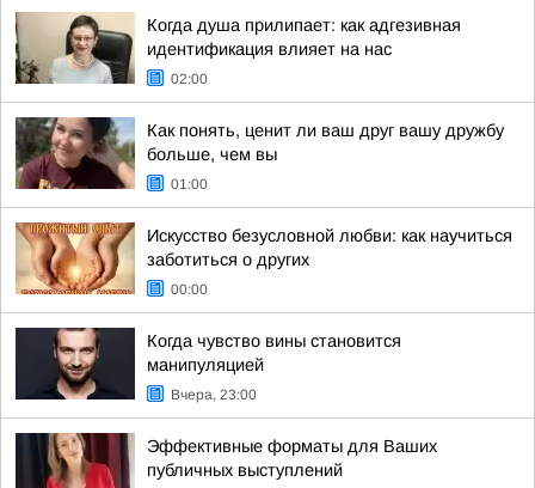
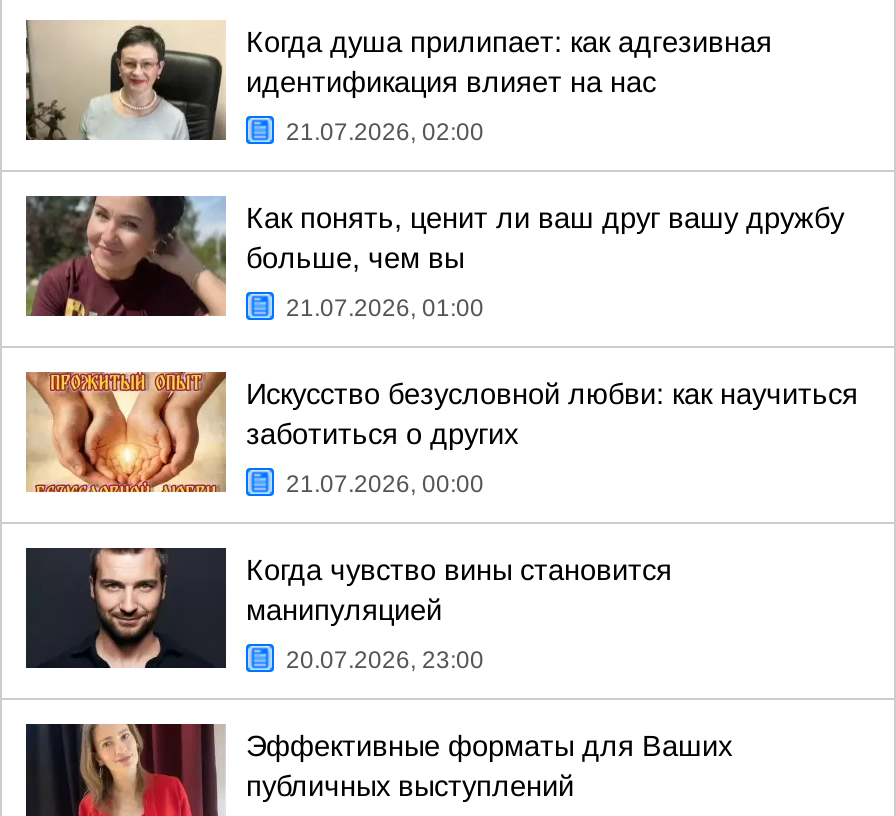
- 02:00
+ 21.07.2026, 02:00

- 01:00
+ 21.07.2026, 01:00

- 00:00
+ 21.07.2026, 00:00

- Вчера, 23:00
+ 20.07.2026, 23:00
